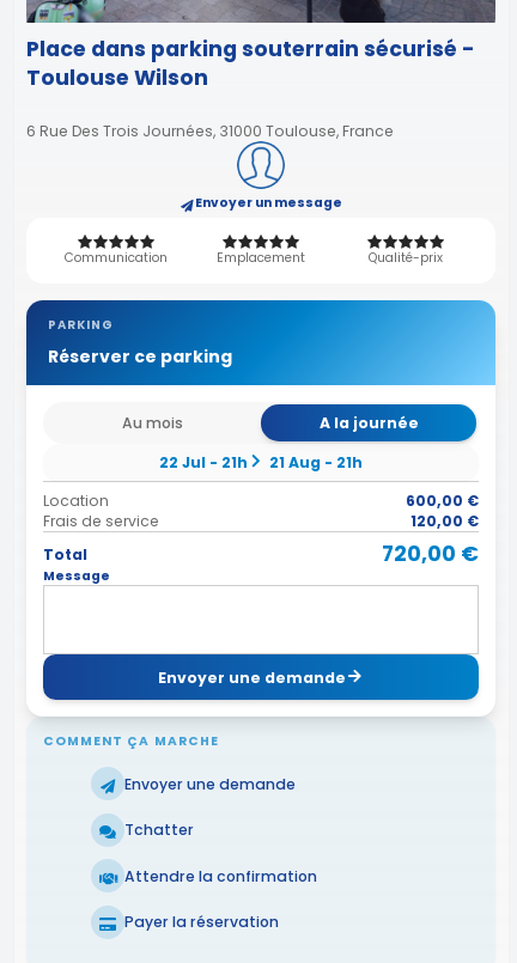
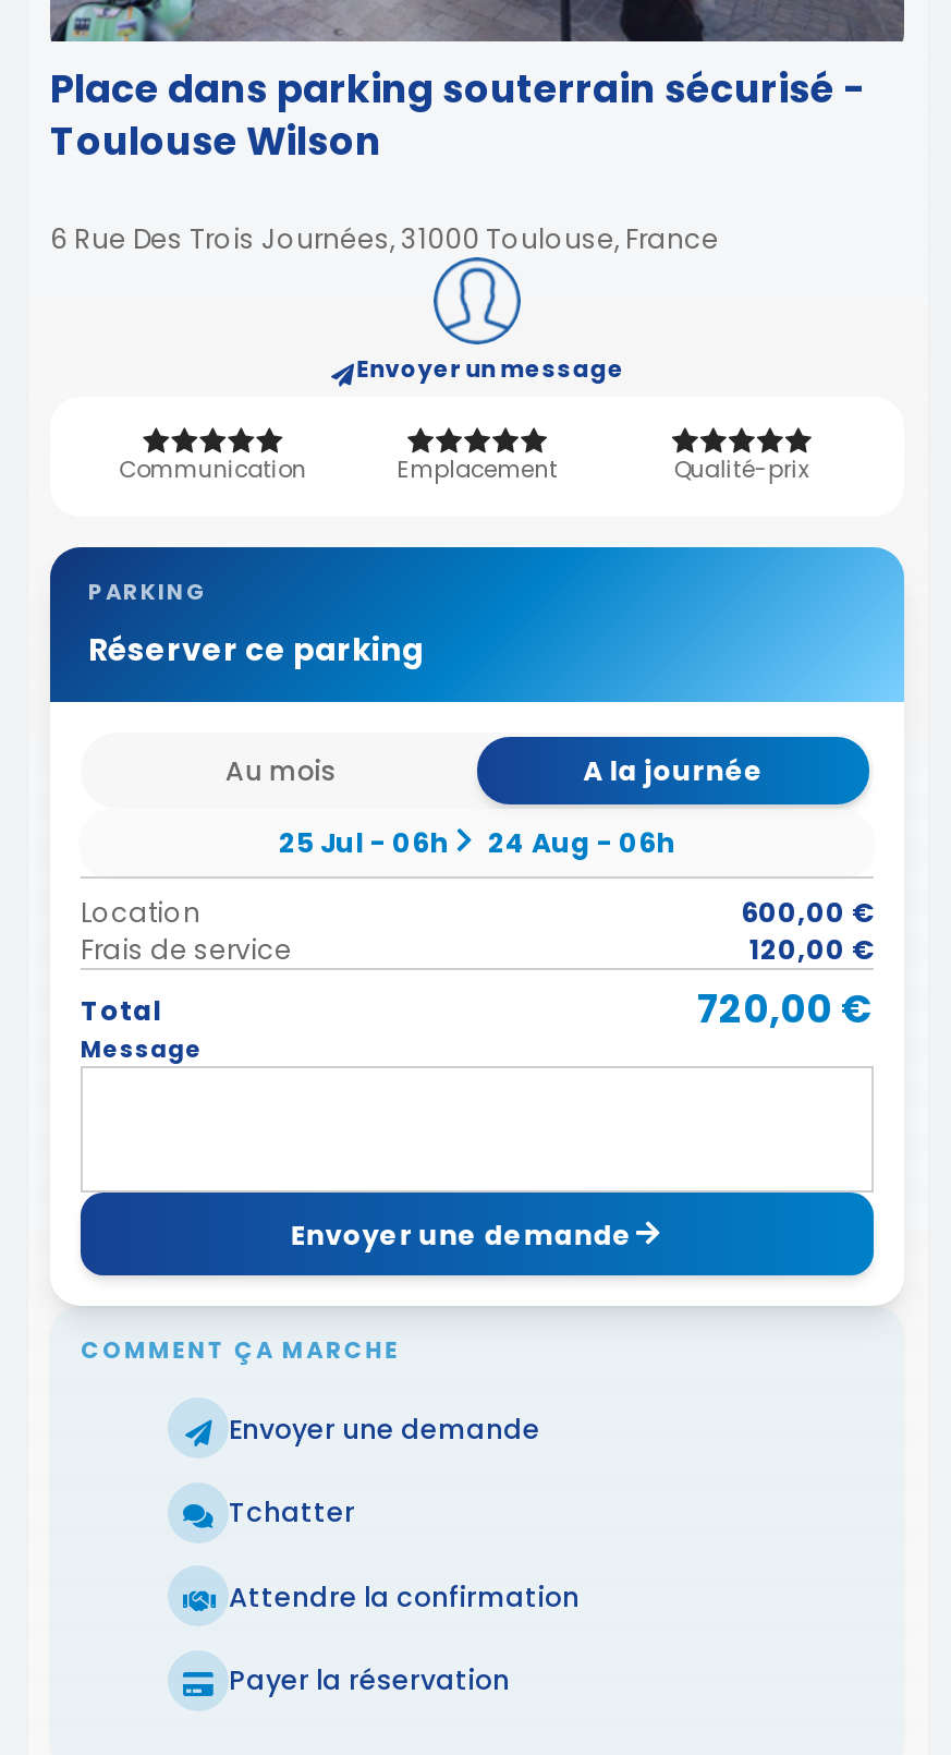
- 22 Jul - 21h
+ 25 Jul - 06h

- 21 Aug - 21h
+ 24 Aug - 06h
